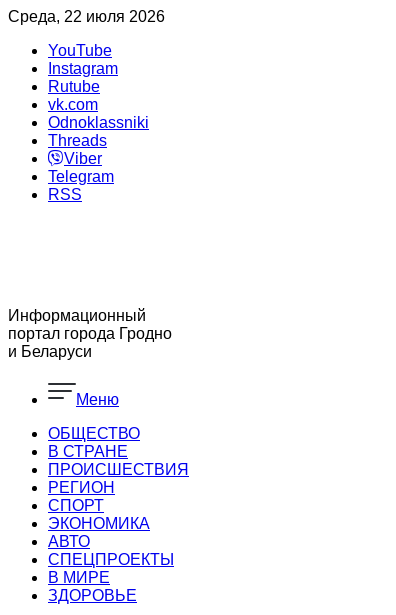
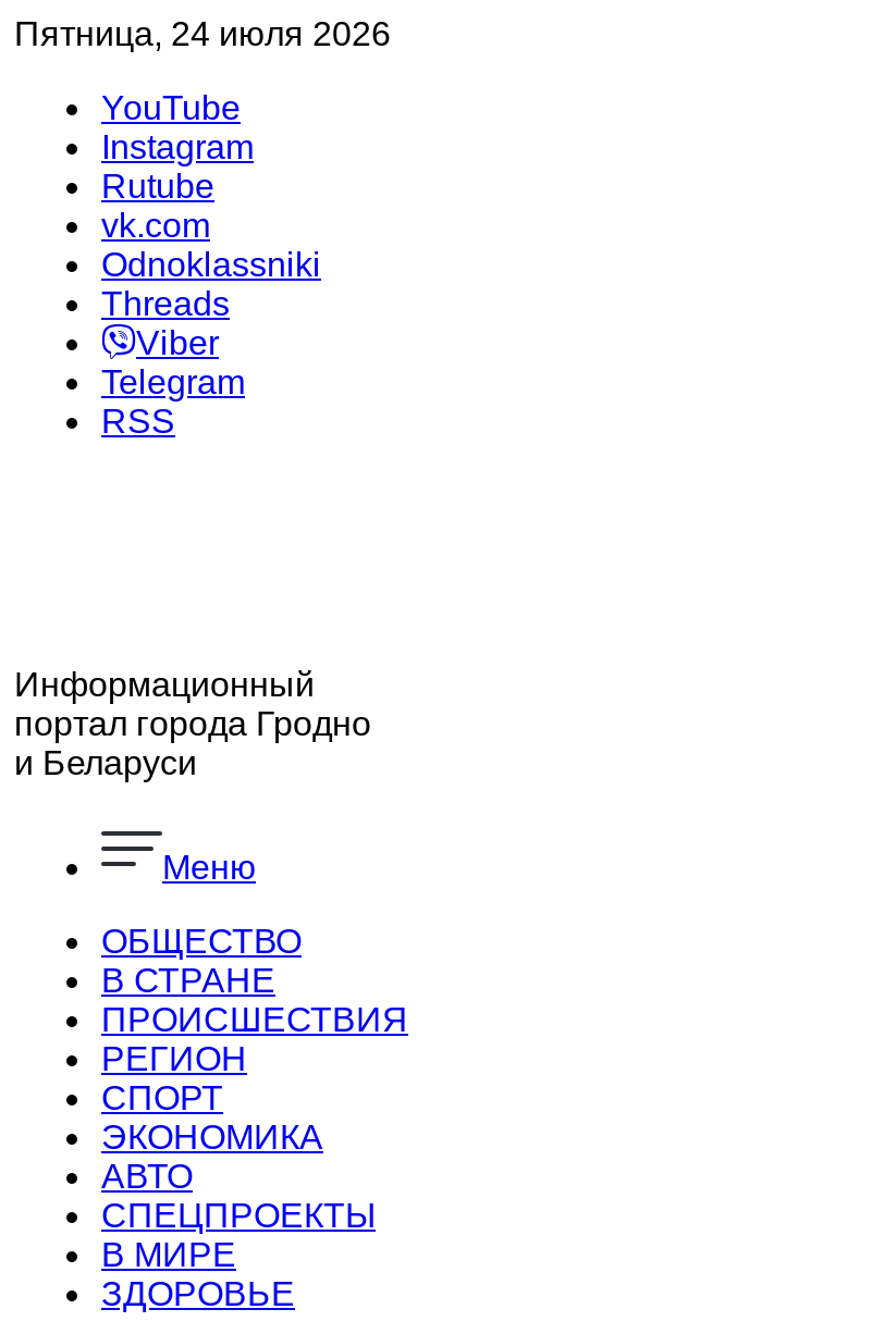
- Среда, 22 июля 2026
+ Пятница, 24 июля 2026
